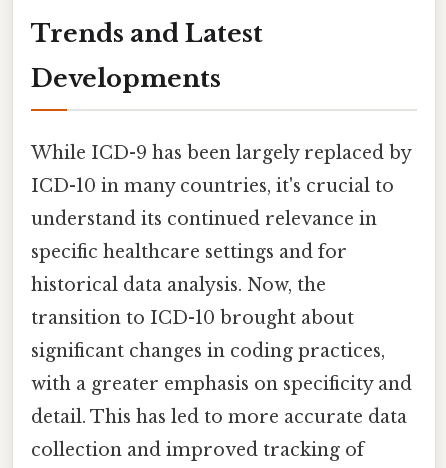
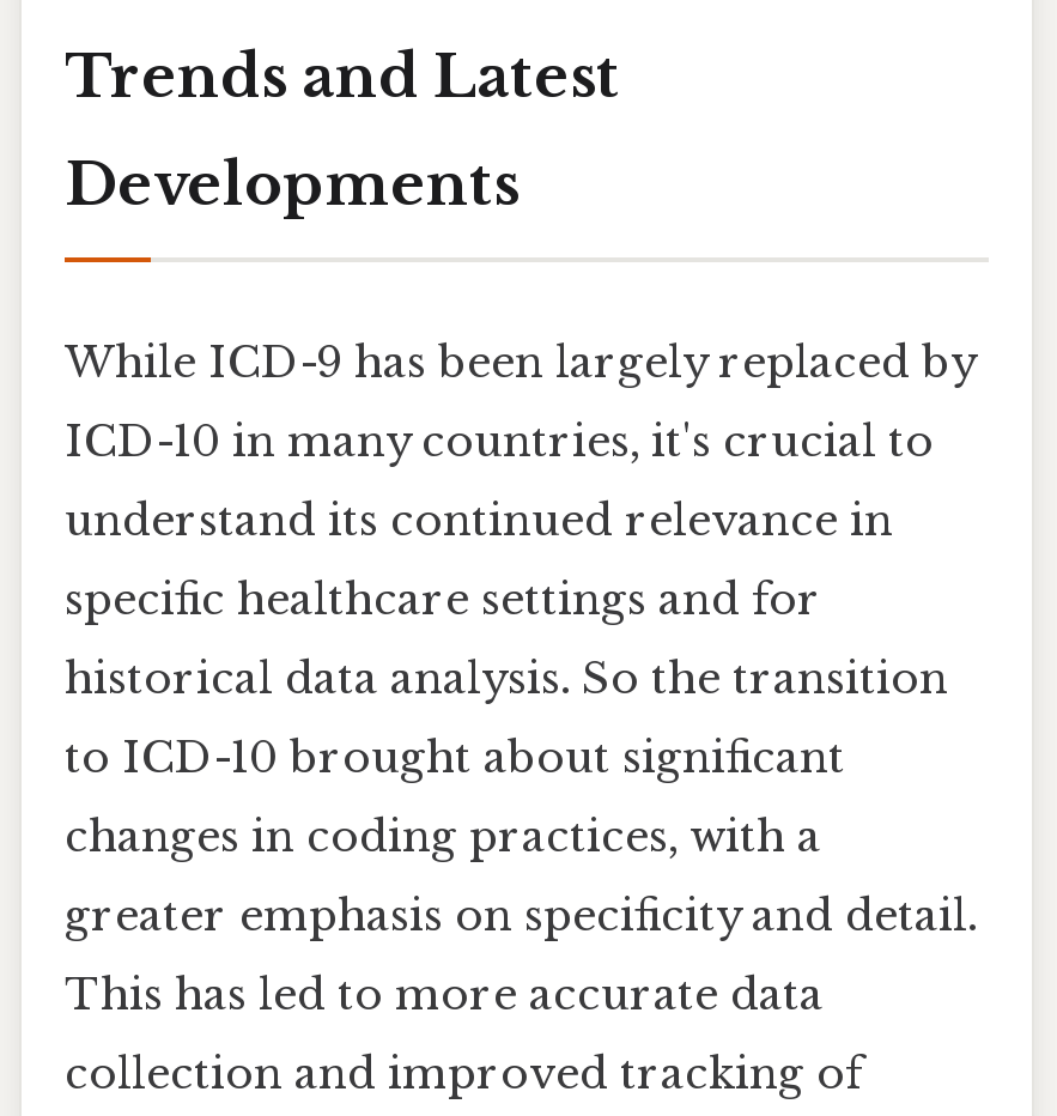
- historical data analysis. Now, the
+ historical data analysis. So the transition

- transition to ICD-10 brought about
+ to ICD-10 brought about significant

- significant changes in coding practices,
+ changes in coding practices, with a

- with a greater emphasis on specificity and
+ greater emphasis on specificity and detail.

- detail. This has led to more accurate data
+ This has led to more accurate data
